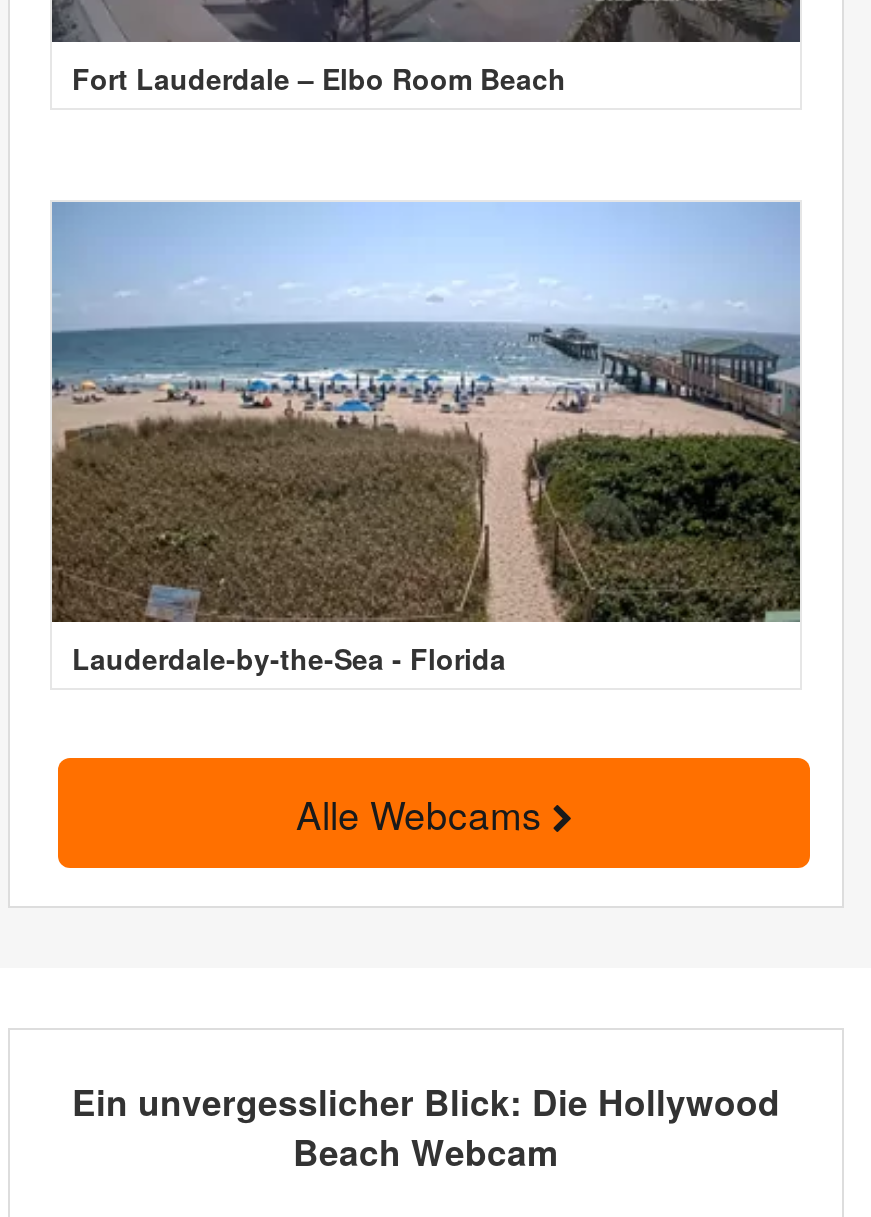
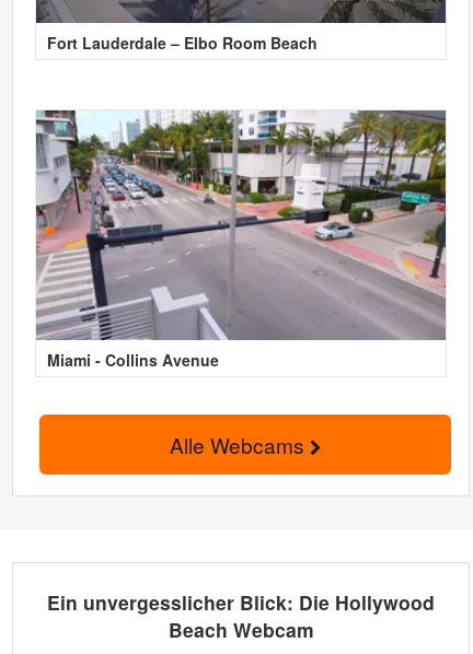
- [image]
- Lauderdale-by-the-Sea - Florida
+ [image]
+ Miami - Collins Avenue
